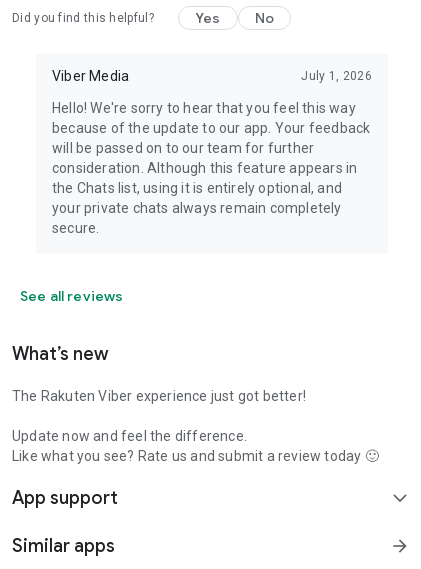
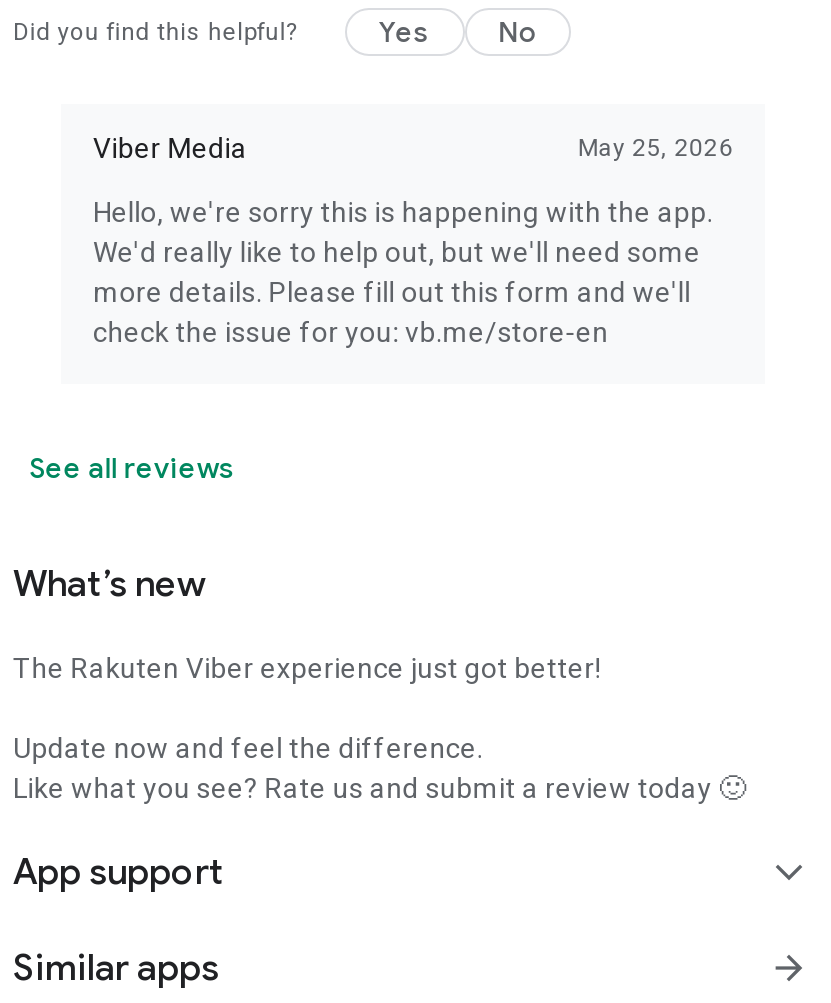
- July 1, 2026
+ May 25, 2026

- Hello! We're sorry to hear that you feel this way
- because of the update to our app. Your feedback
- will be passed on to our team for further
- consideration. Although this feature appears in
- the Chats list, using it is entirely optional, and
- your private chats always remain completely
- secure.
+ Hello, we're sorry this is happening with the app.
+ We'd really like to help out, but we'll need some
+ more details. Please fill out this form and we'll
+ check the issue for you: vb.me/store-en
